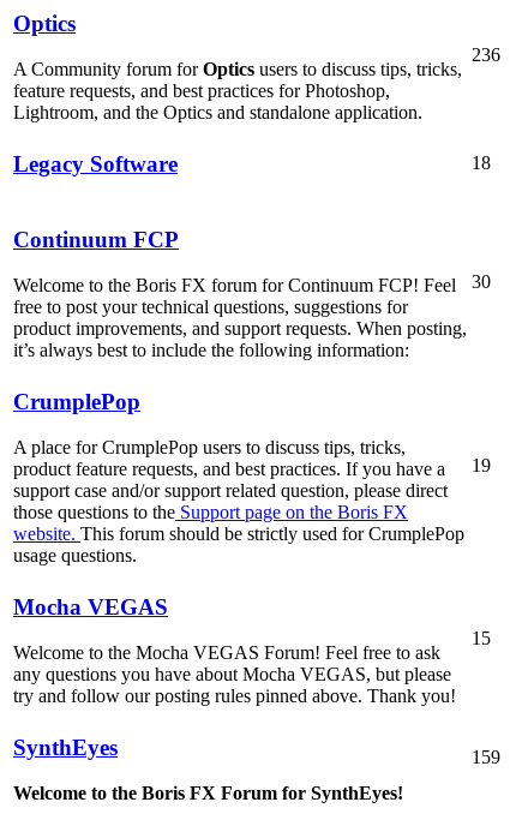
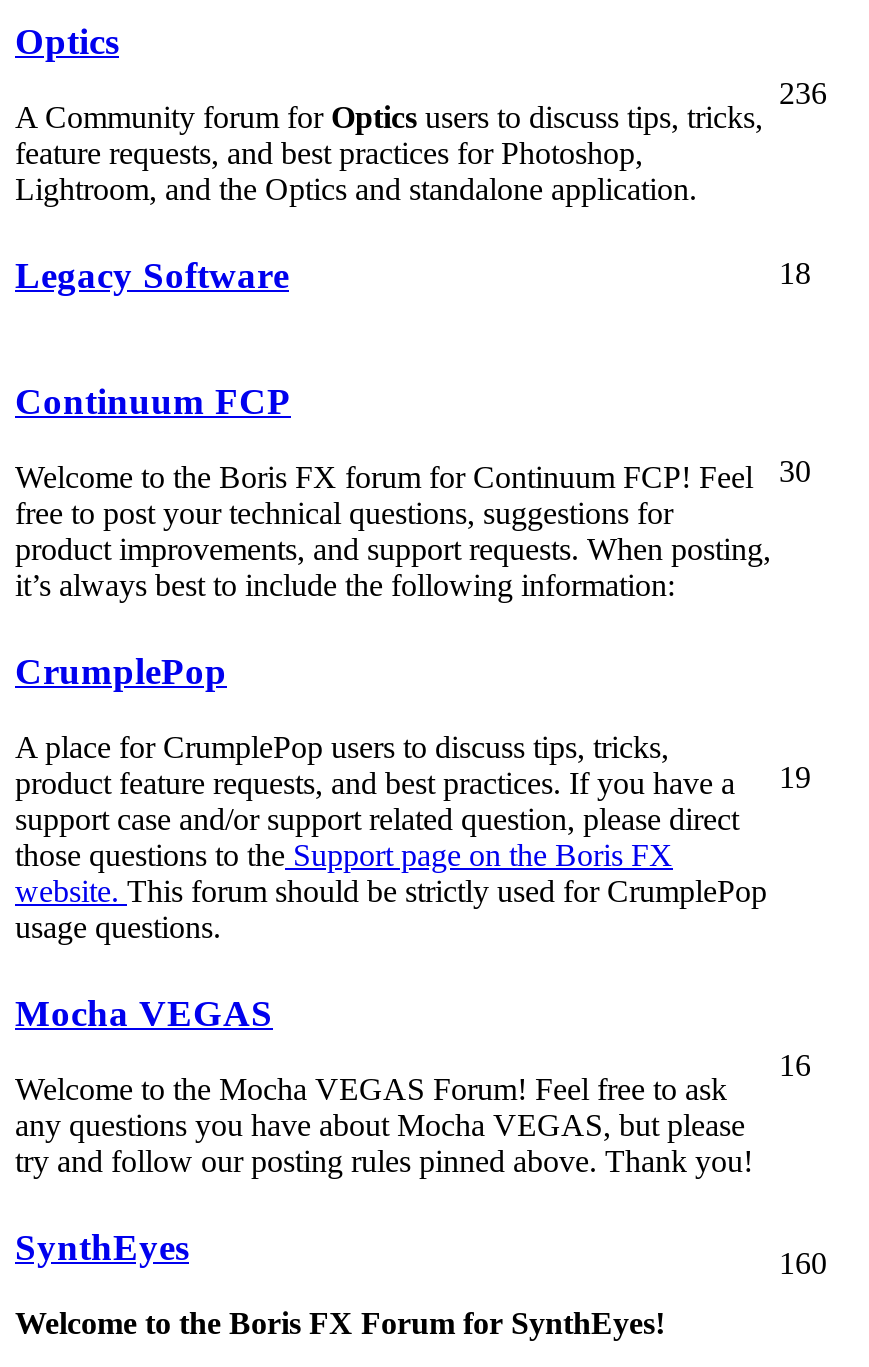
- 15
+ 16

- 159
+ 160
